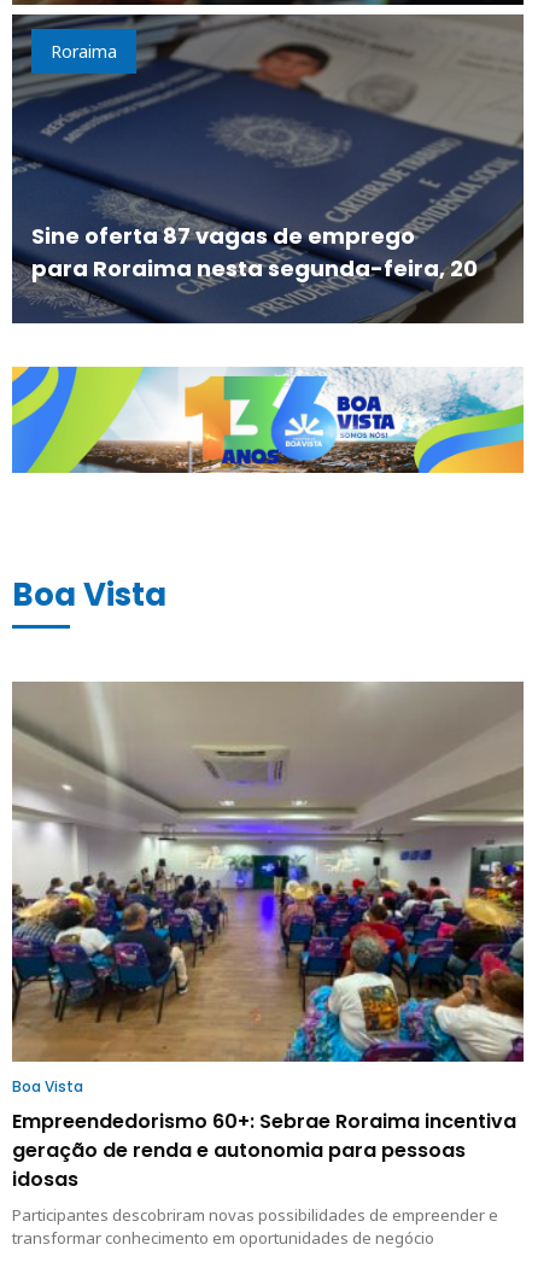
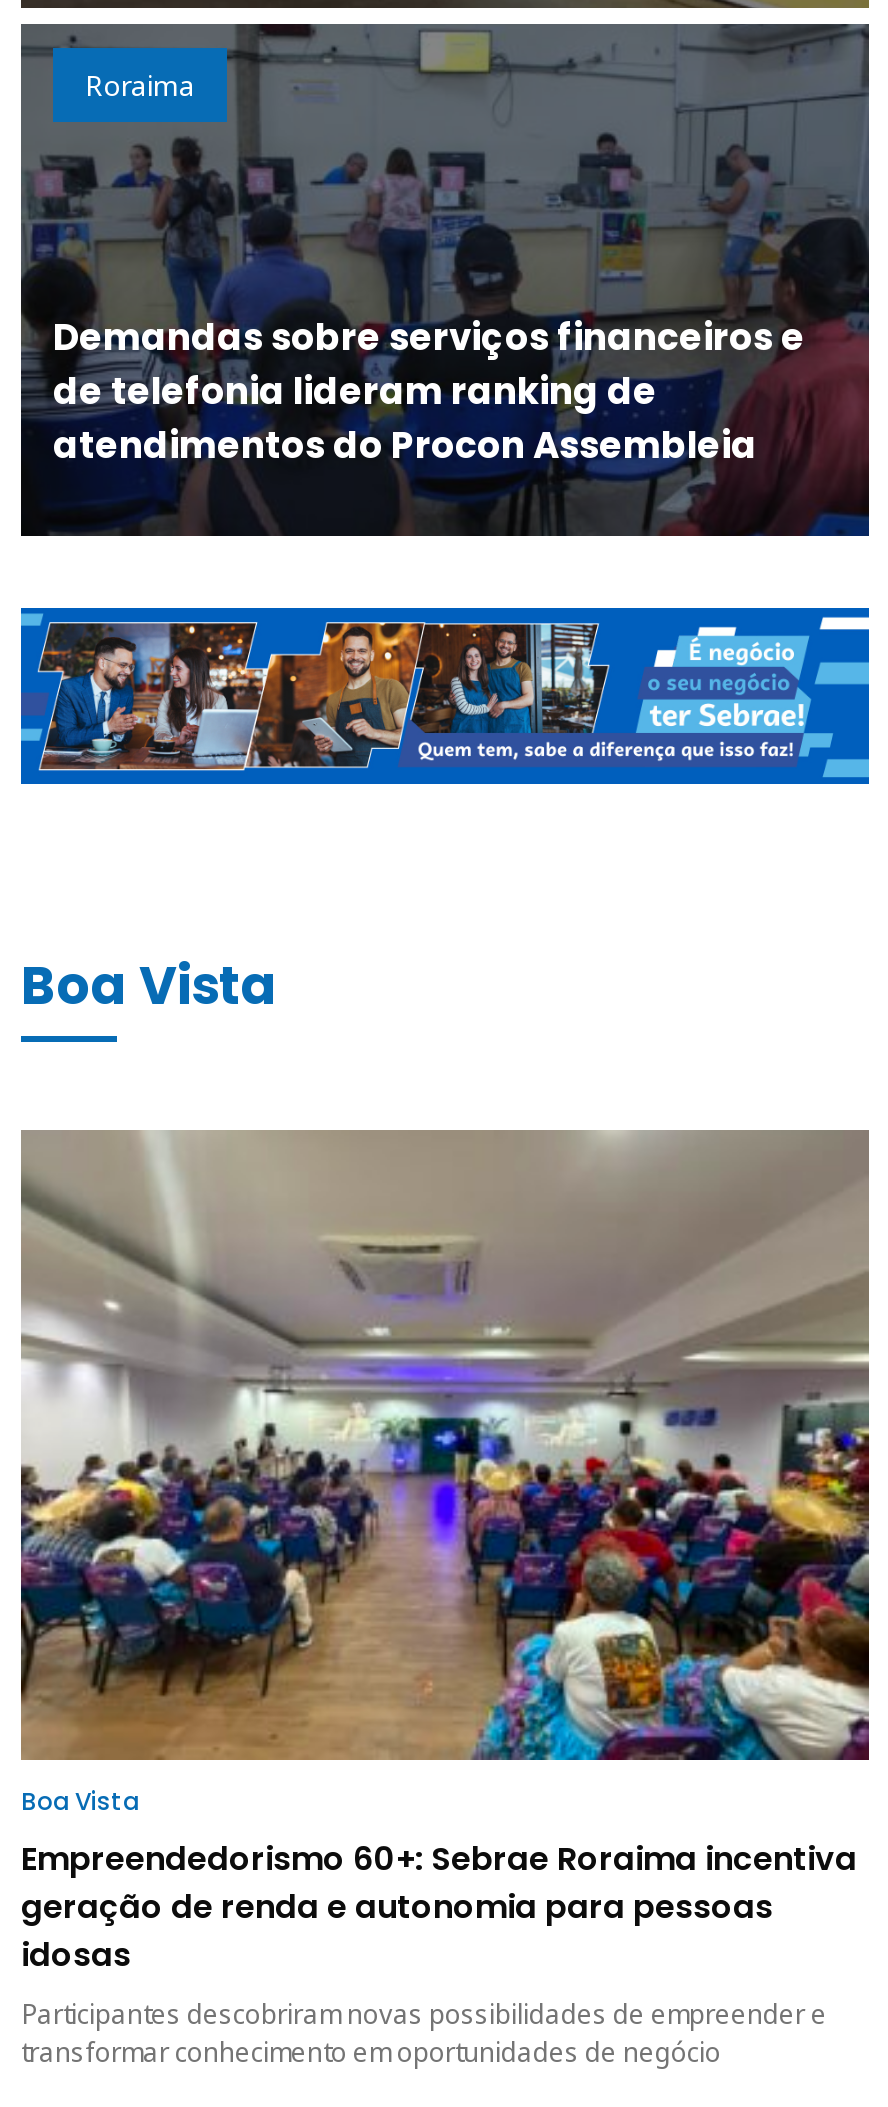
- [image]
- Sine oferta 87 vagas de emprego
- para Roraima nesta segunda-feira, 20
+ [image]
+ Demandas sobre serviços financeiros e
+ de telefonia lideram ranking de
+ atendimentos do Procon Assembleia

- [image]
+ [image]
